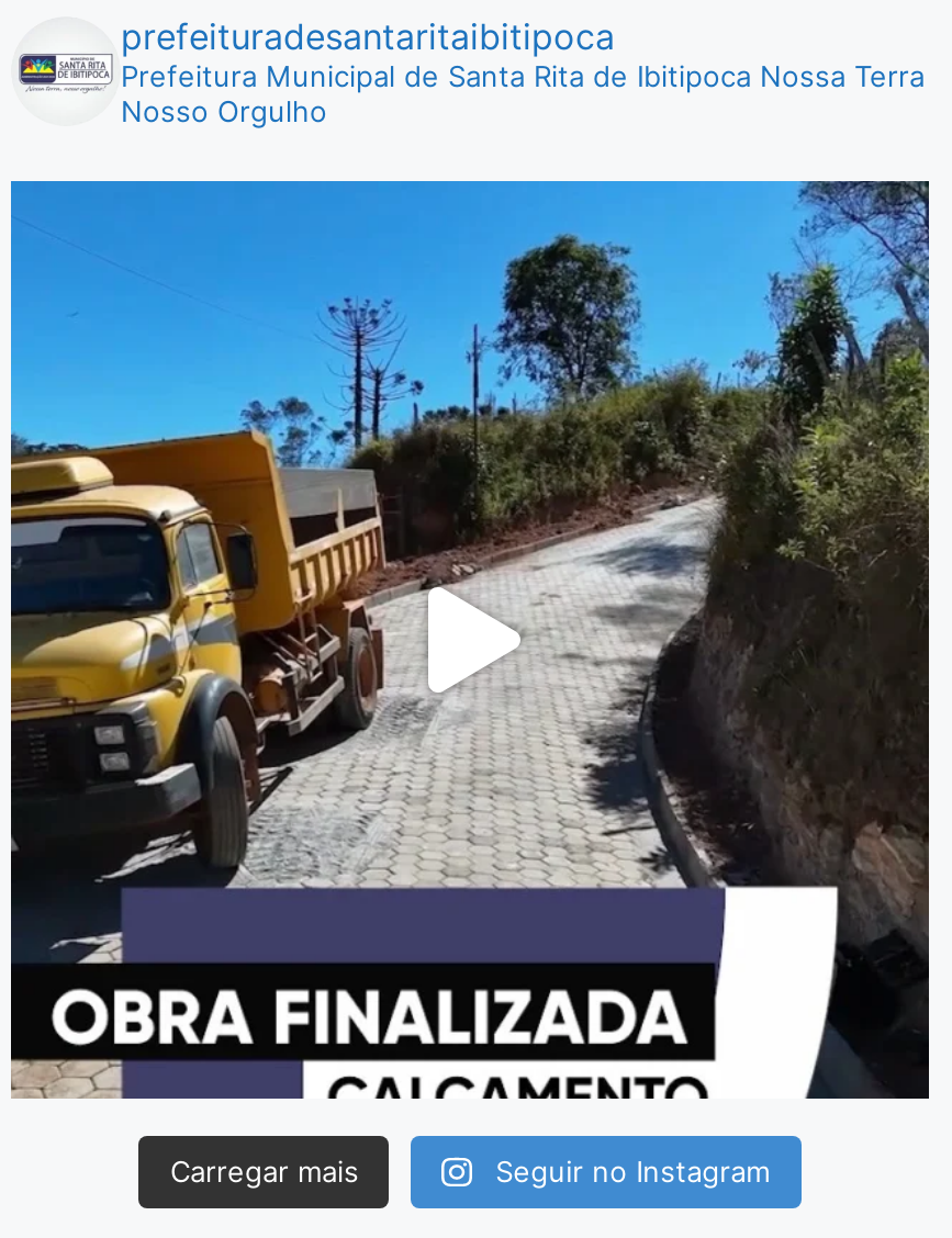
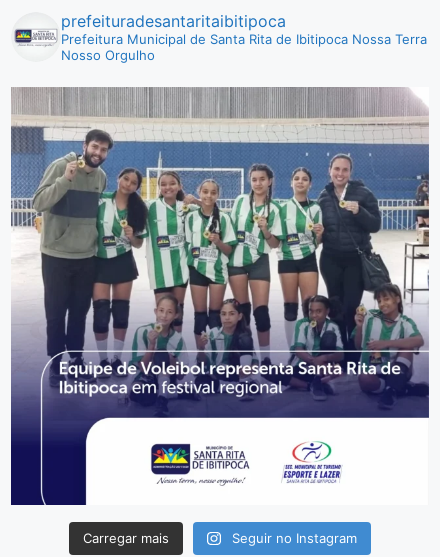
- [image]
+ [image]
